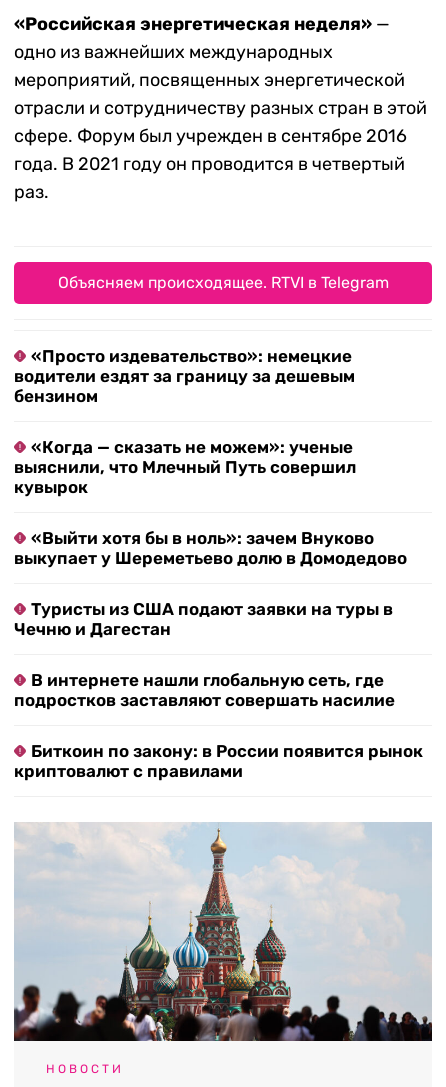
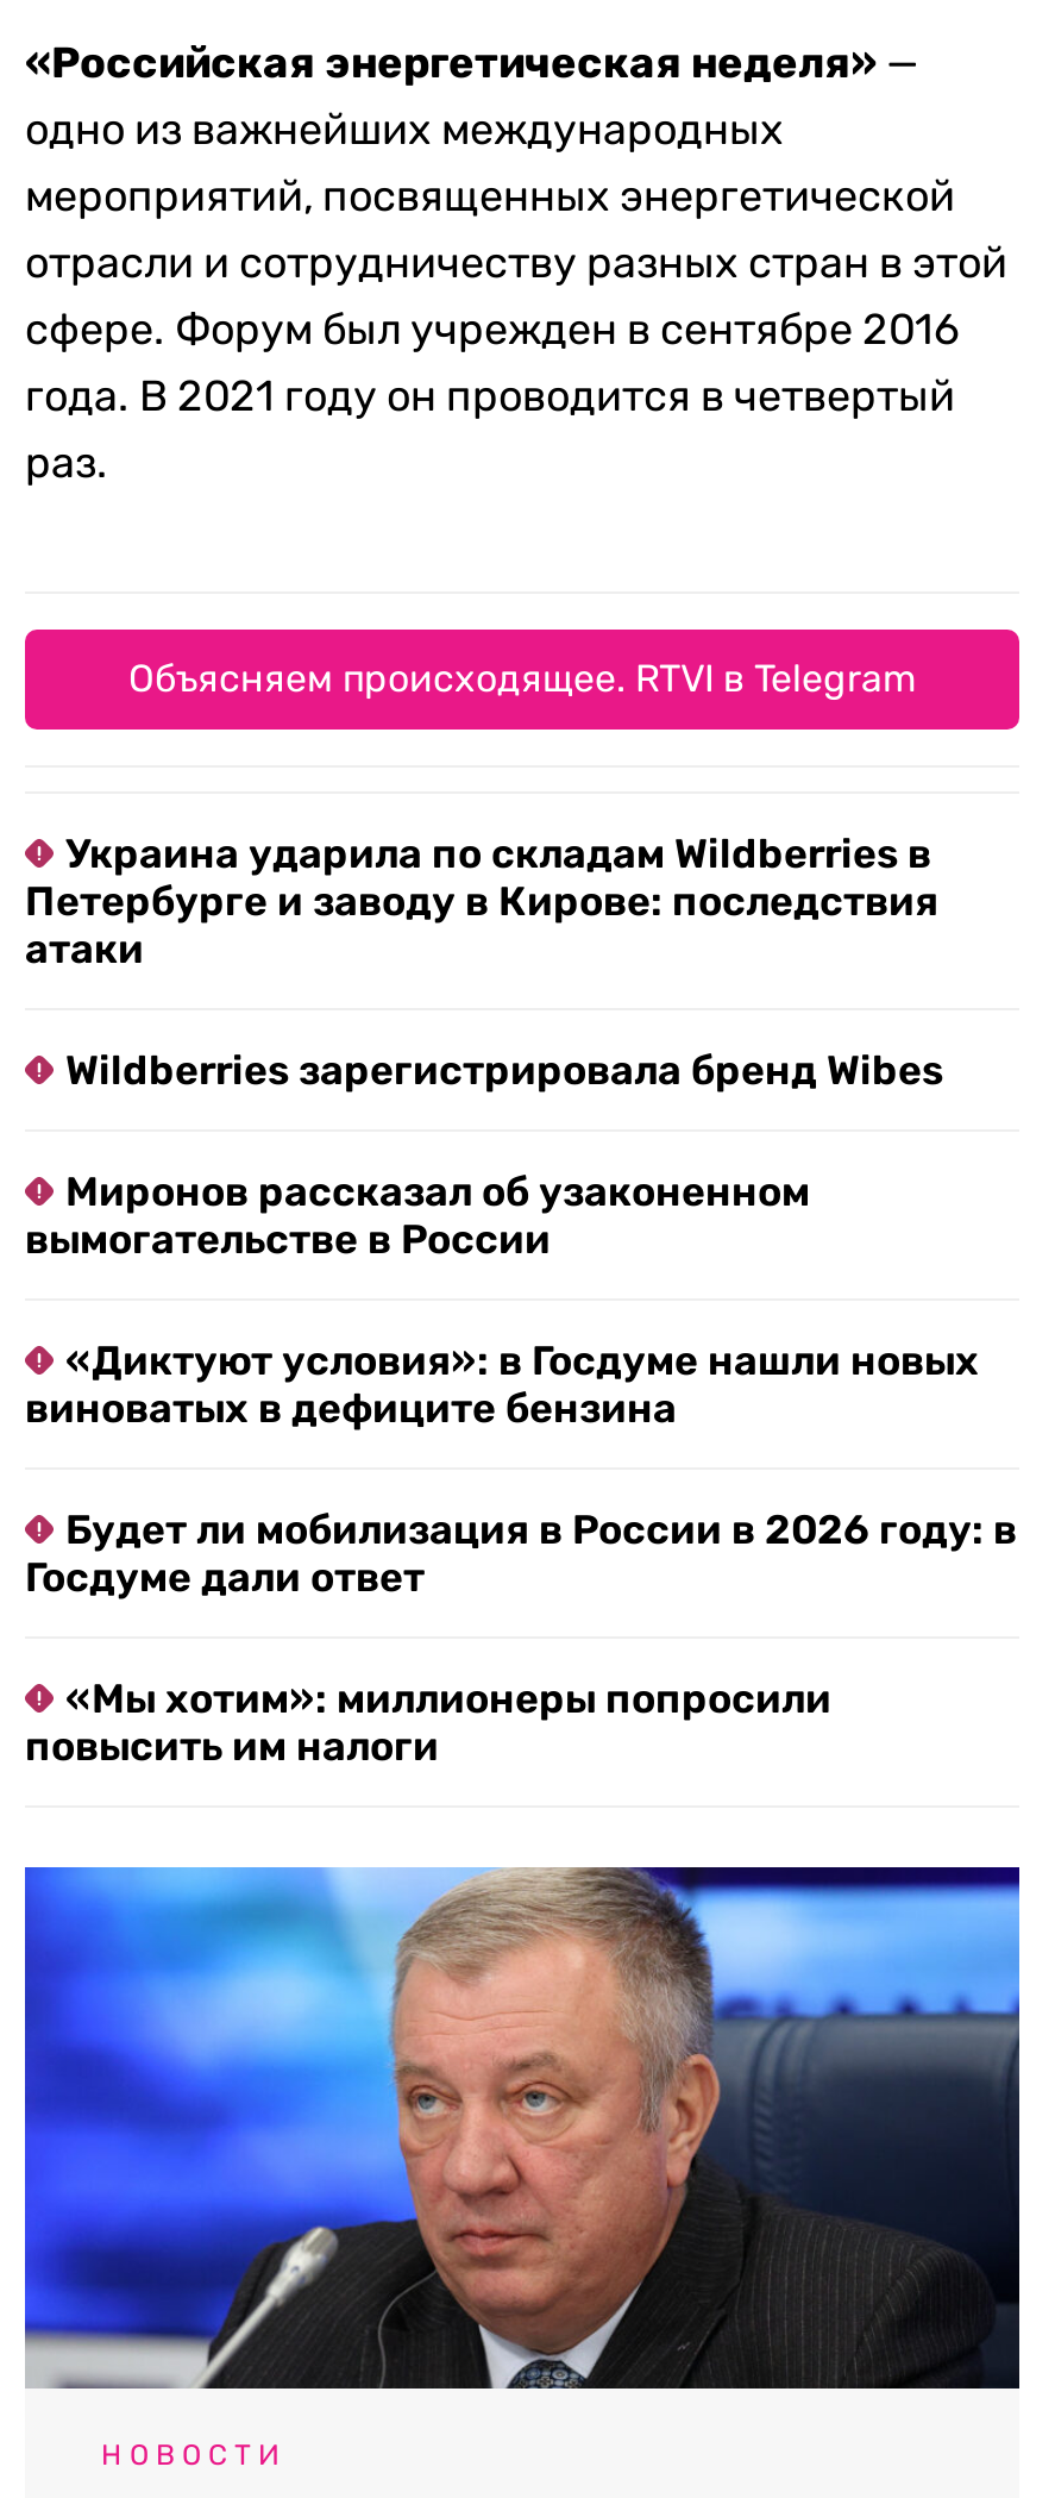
- «Просто издевательство»: немецкие
- водители ездят за границу за дешевым
- бензином
+ Украина ударила по складам Wildberries в
+ Петербурге и заводу в Кирове: последствия
+ атаки

- «Когда — сказать не можем»: ученые
- выяснили, что Млечный Путь совершил
- кувырок
+ Wildberries зарегистрировала бренд Wibes

- «Выйти хотя бы в ноль»: зачем Внуково
- выкупает у Шереметьево долю в Домодедово
+ Миронов рассказал об узаконенном
+ вымогательстве в России

- Туристы из США подают заявки на туры в
- Чечню и Дагестан
+ «Диктуют условия»: в Госдуме нашли новых
+ виноватых в дефиците бензина

- В интернете нашли глобальную сеть, где
- подростков заставляют совершать насилие
+ Будет ли мобилизация в России в 2026 году: в
+ Госдуме дали ответ

- Биткоин по закону: в России появится рынок
- криптовалют с правилами
+ «Мы хотим»: миллионеры попросили
+ повысить им налоги

- [image]
+ [image]
